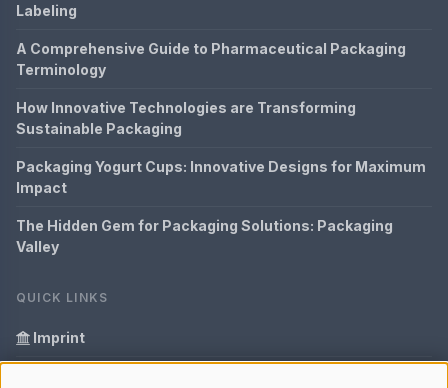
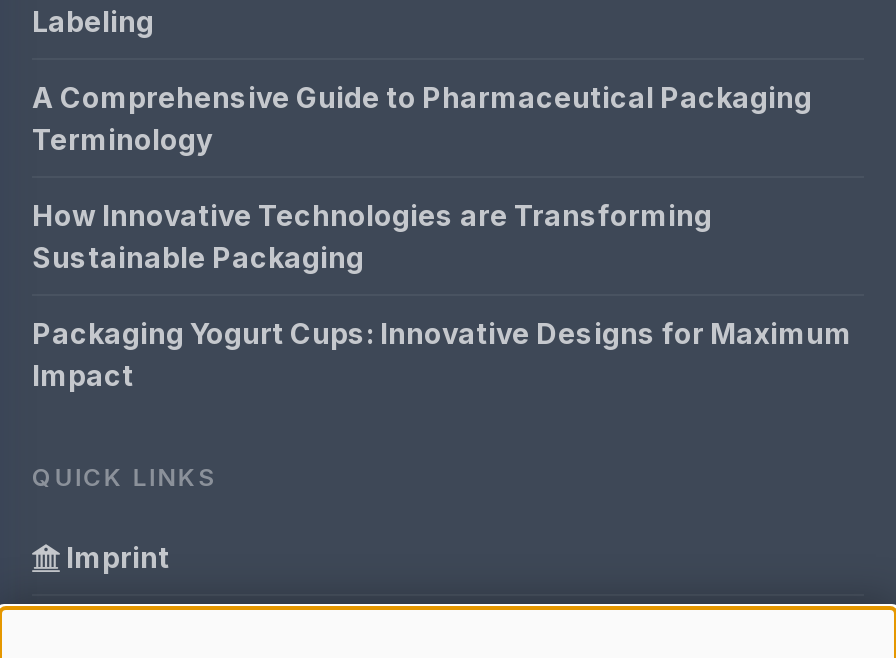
- The Hidden Gem for Packaging Solutions: Packaging
- Valley
